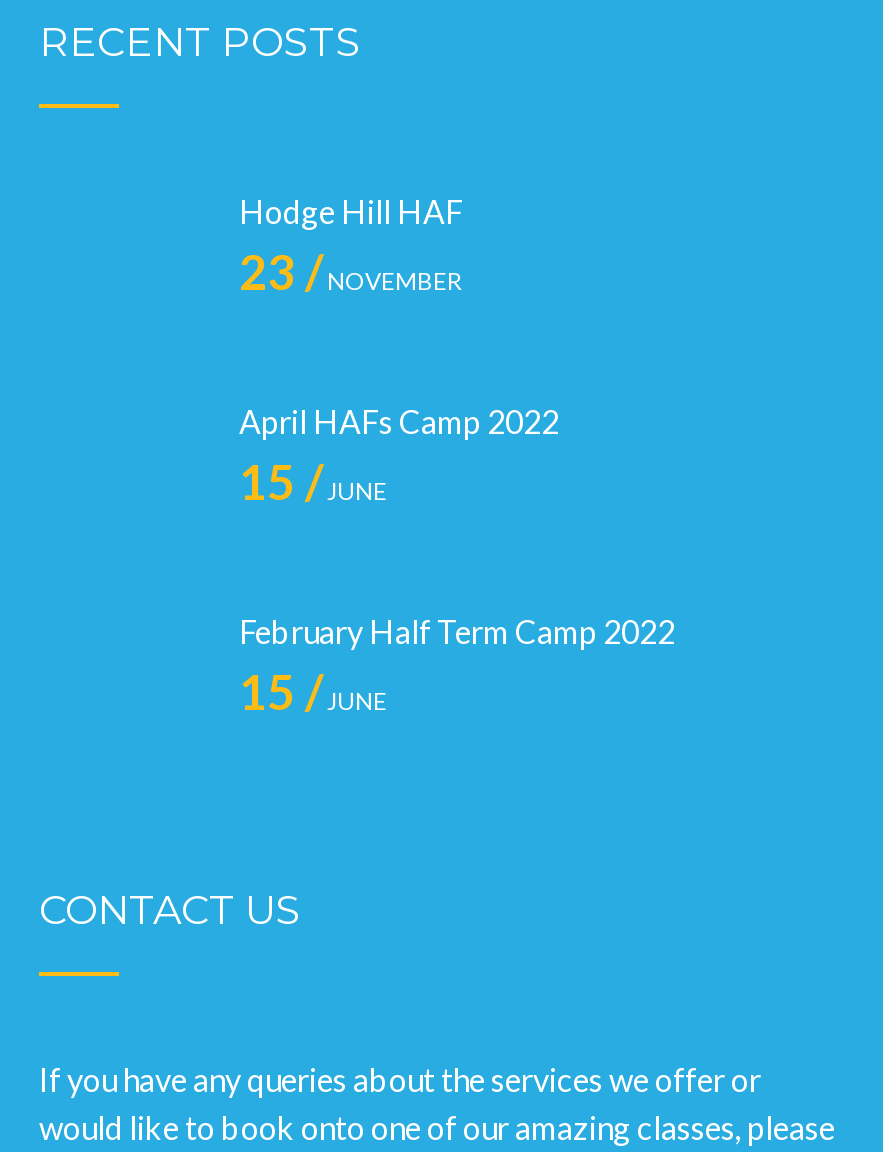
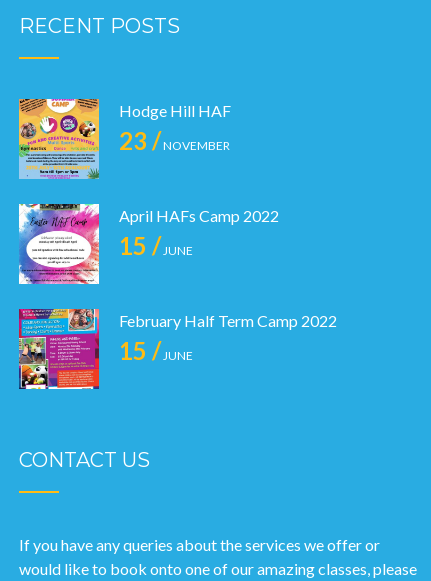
+ [image]

+ [image]

+ [image]
